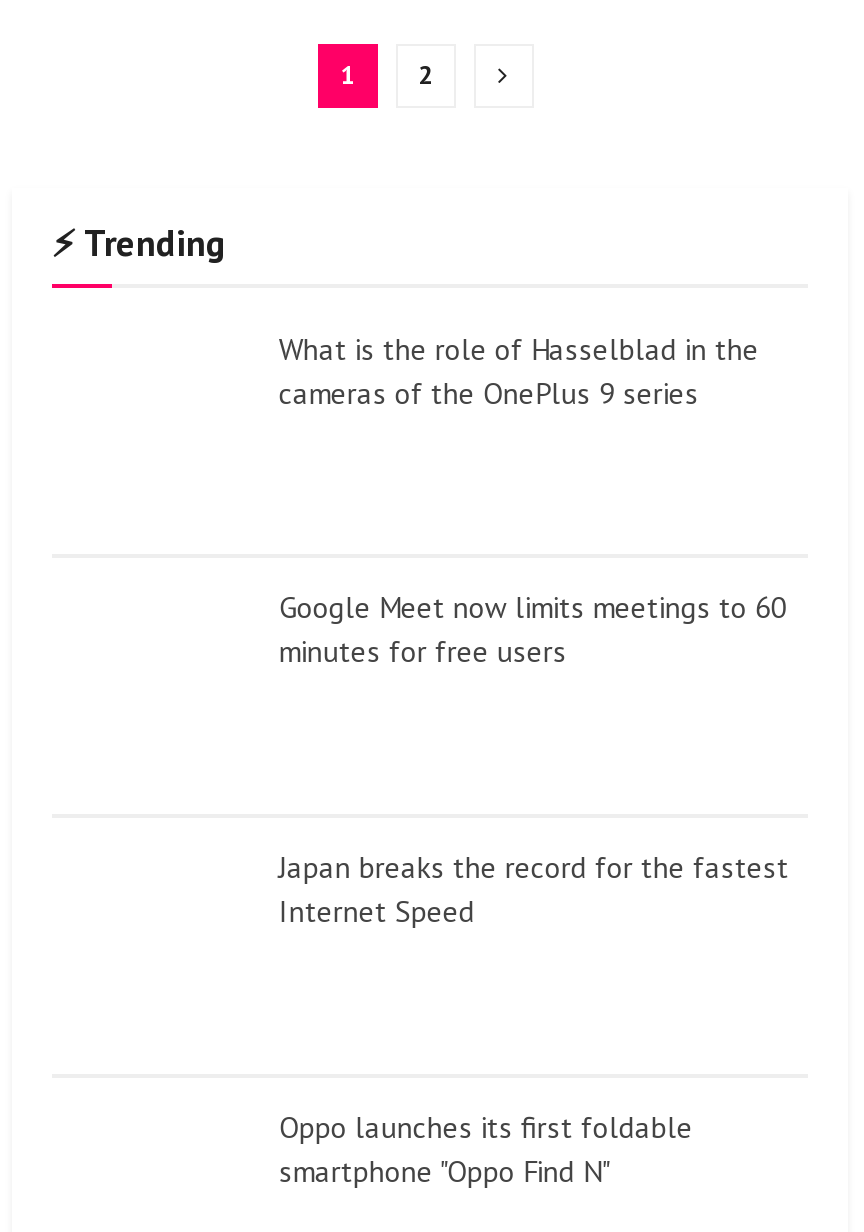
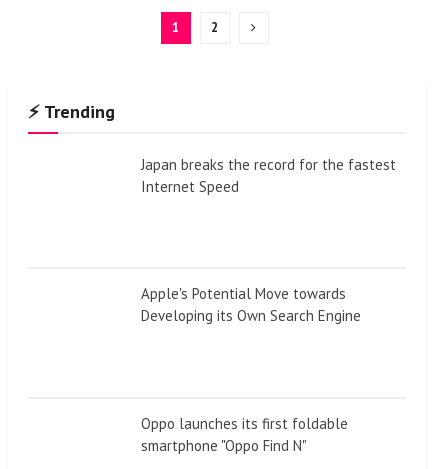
- What is the role of Hasselblad in the
- cameras of the OnePlus 9 series

- Google Meet now limits meetings to 60
- minutes for free users

moved up: Japan breaks the record for the fastest | Internet Speed

+ Apple's Potential Move towards
+ Developing its Own Search Engine
